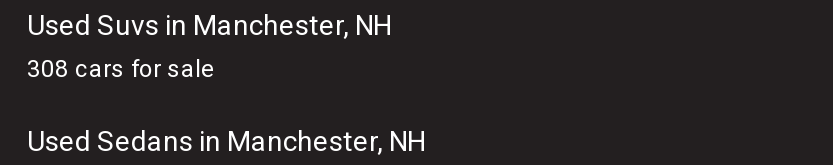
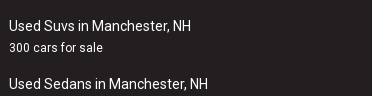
- 308 cars for sale
+ 300 cars for sale
